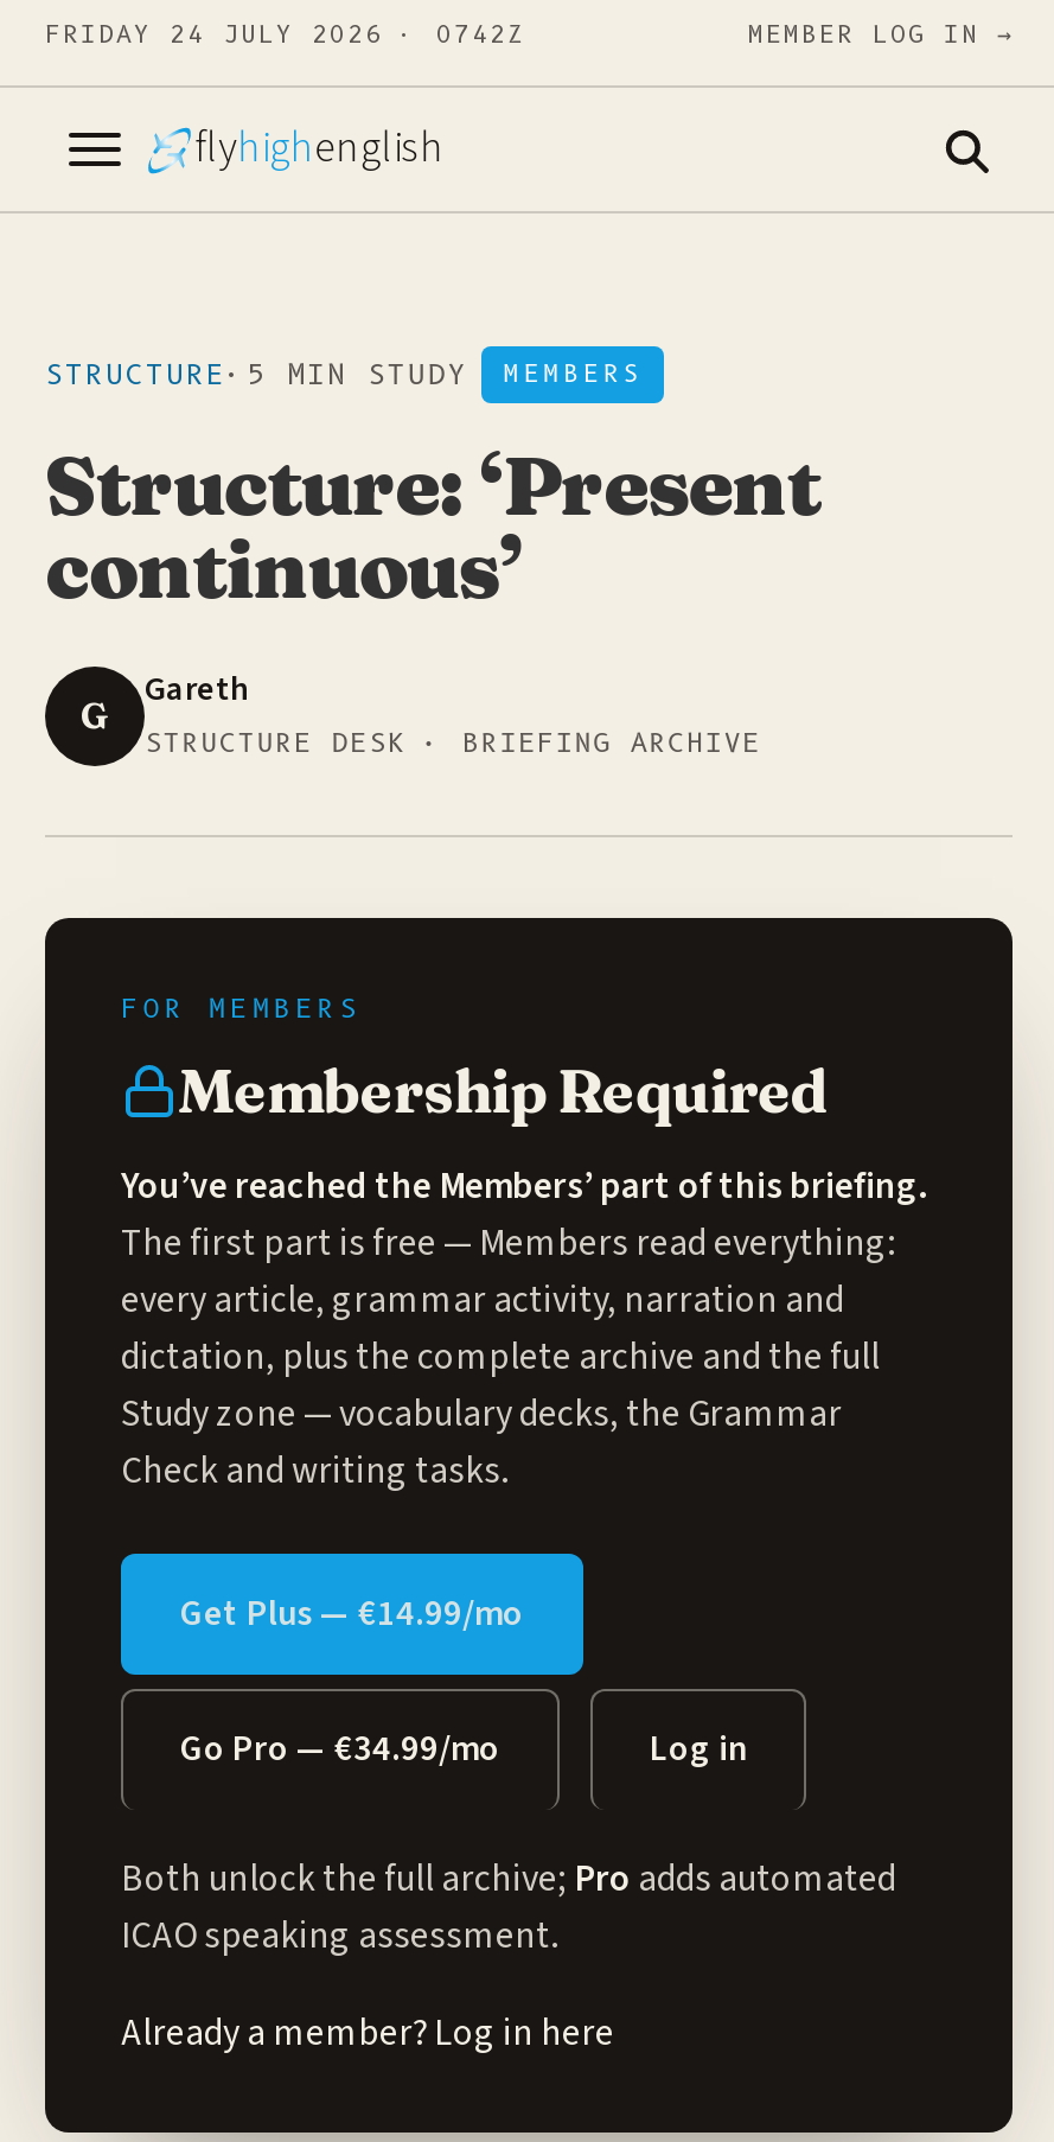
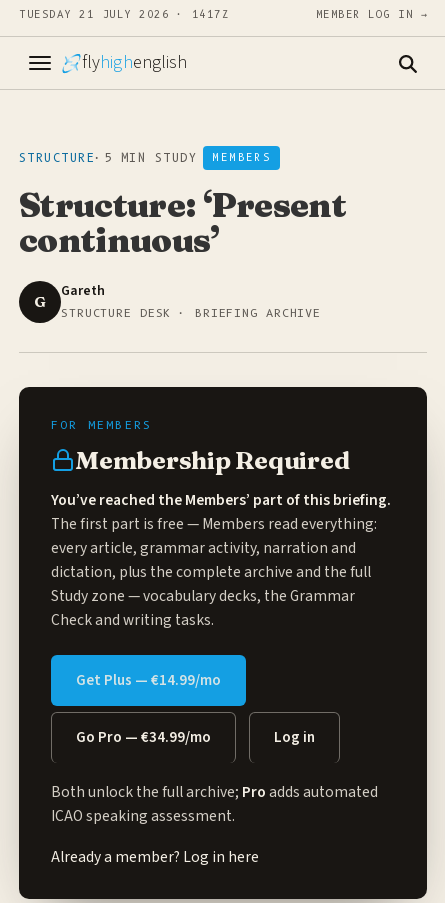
- FRIDAY 24 JULY 2026 · 0742Z
+ TUESDAY 21 JULY 2026 · 1417Z
